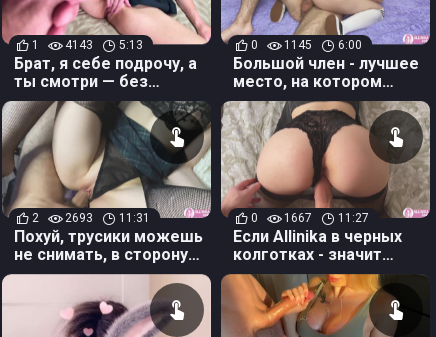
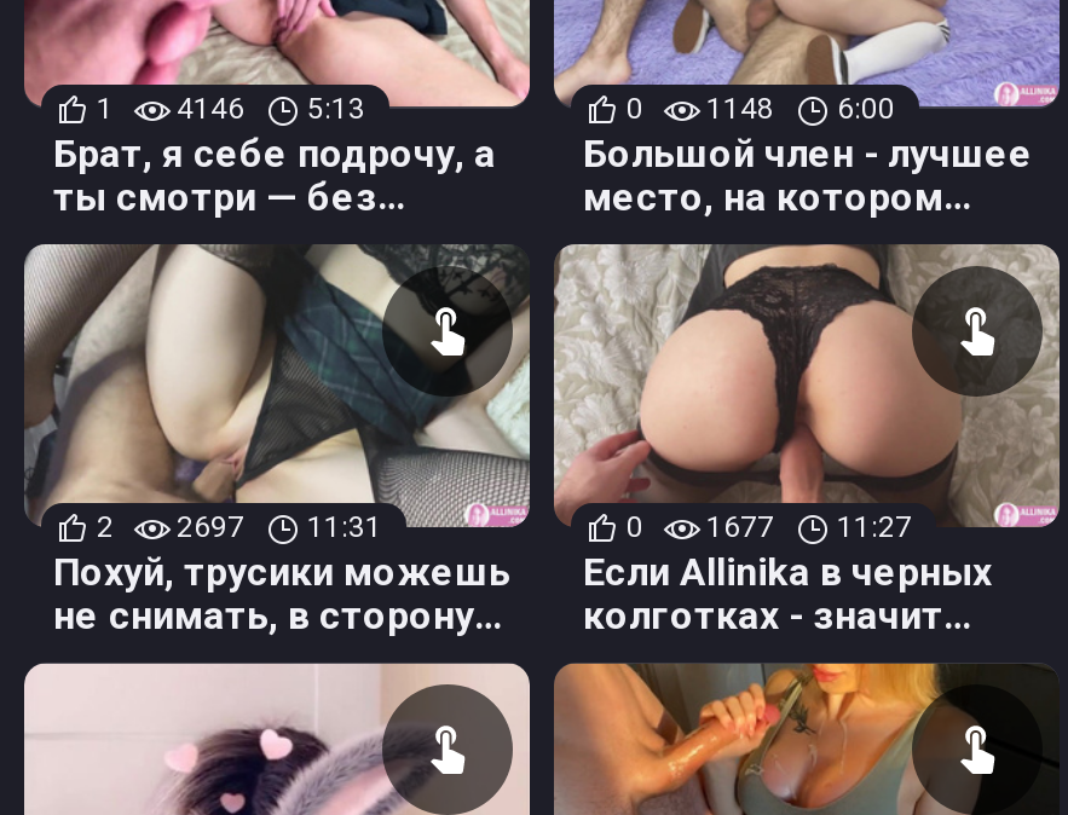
- 1 4143 5:13
+ 1 4146 5:13

- 0 1145 6:00
+ 0 1148 6:00

- 2 2693 11:31
+ 2 2697 11:31

- 0 1667 11:27
+ 0 1677 11:27
